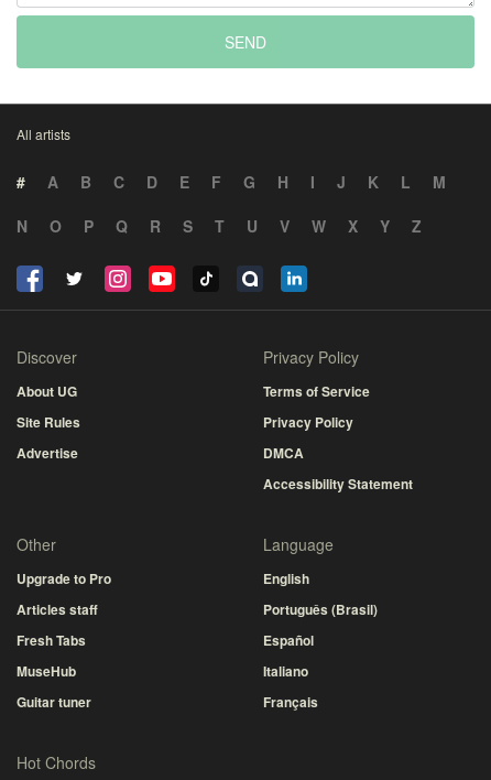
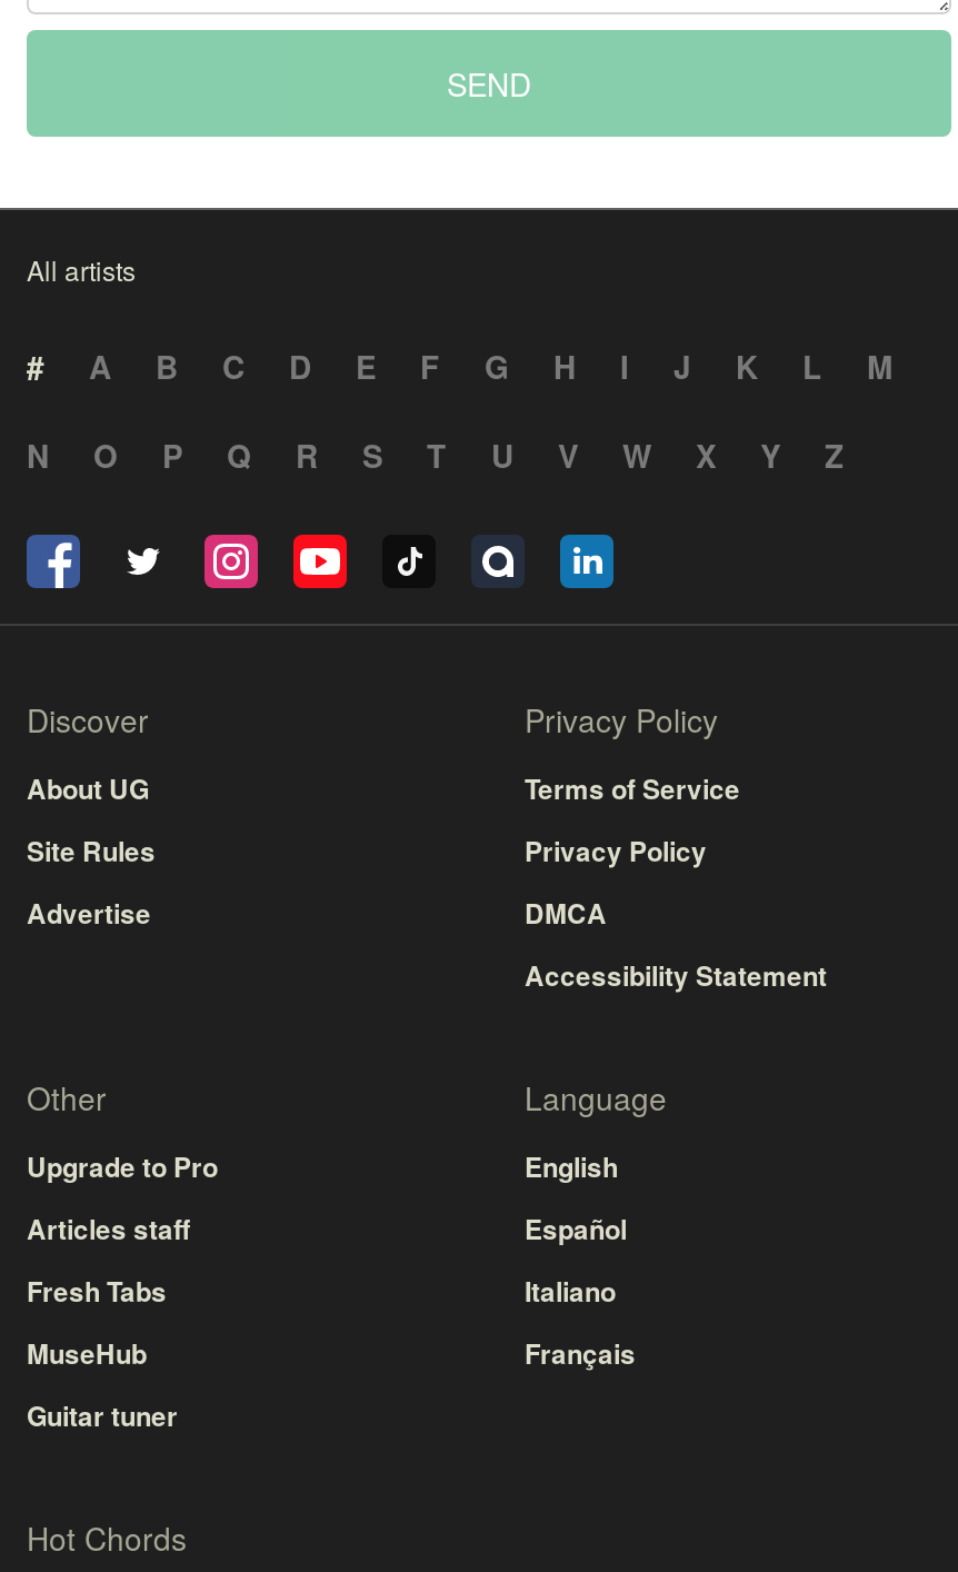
- Português (Brasil)

moved up: Español | Italiano | Français
